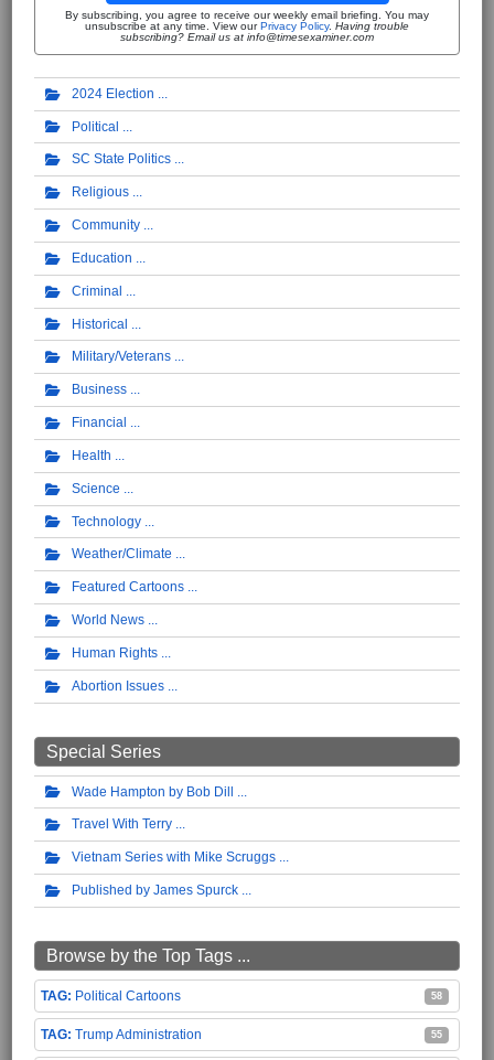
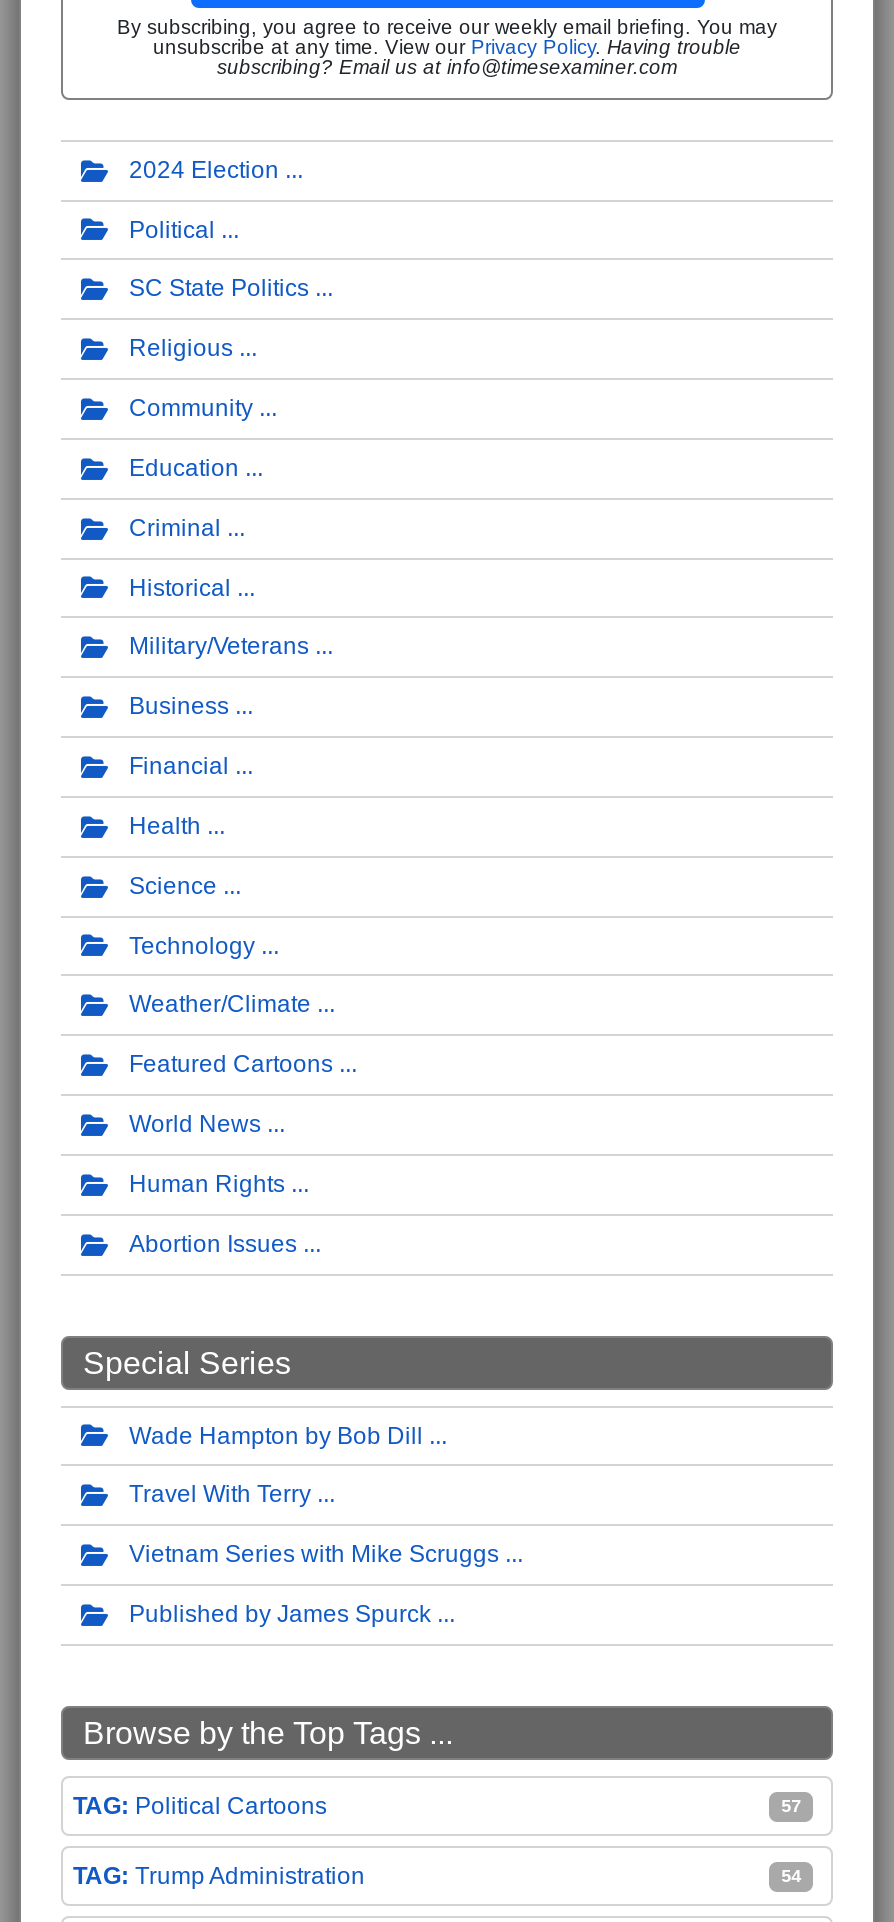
- 58
+ 57

- 55
+ 54
